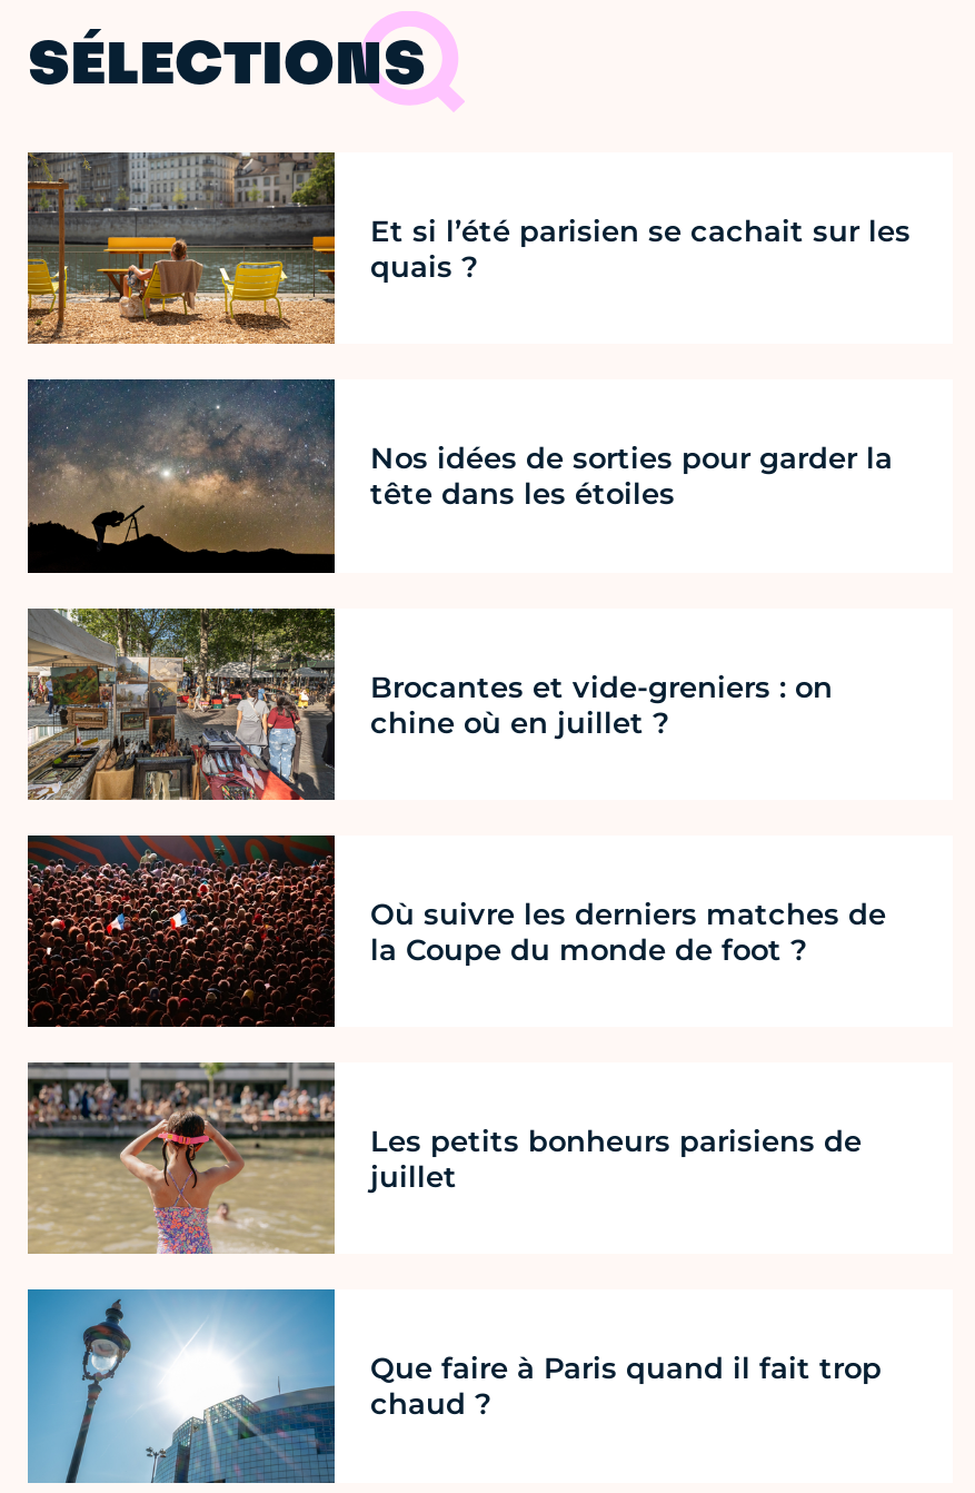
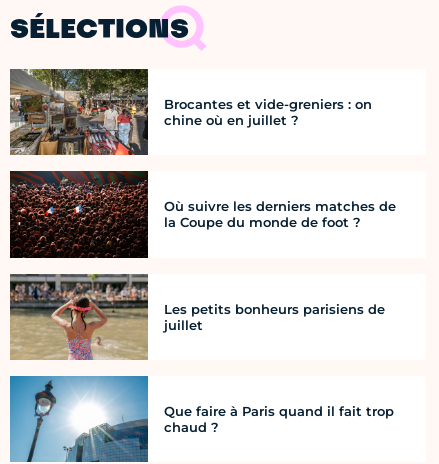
- [image]
- Et si l’été parisien se cachait sur les
- quais ?

- [image]
- Nos idées de sorties pour garder la
- tête dans les étoiles
